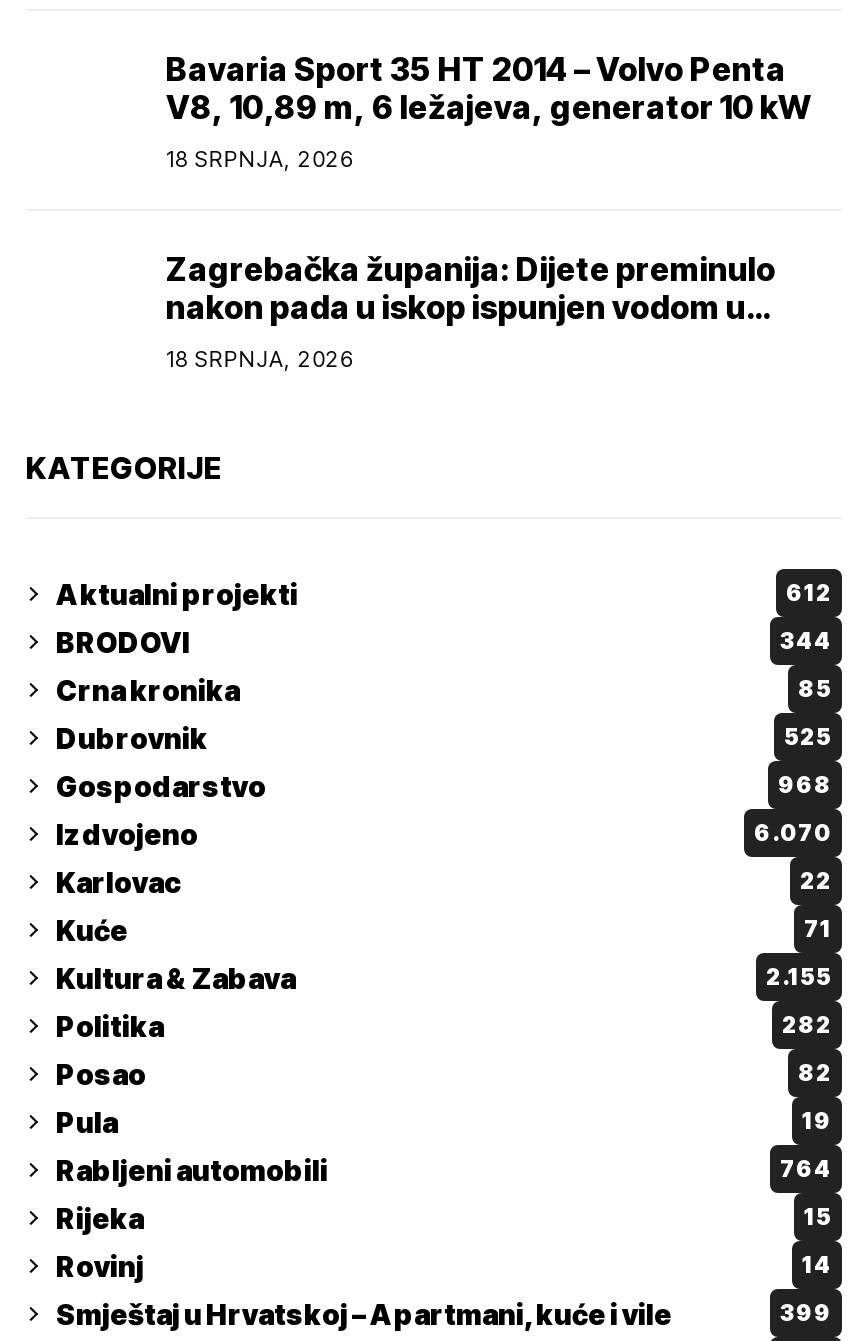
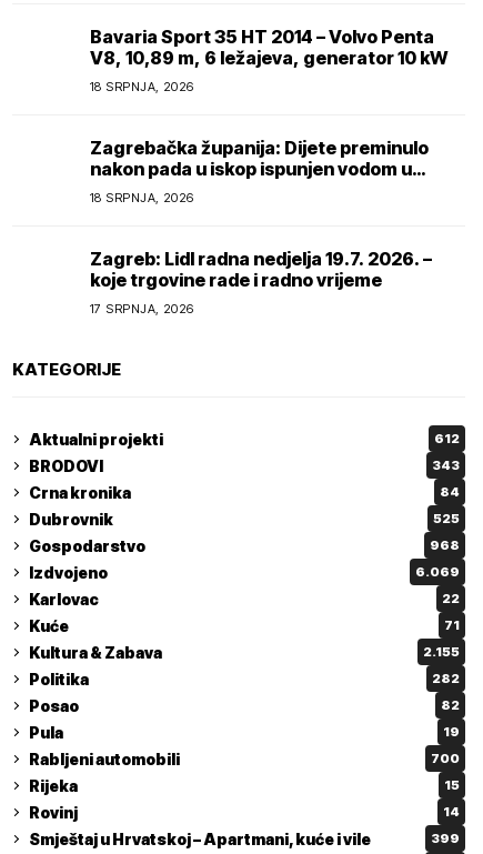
+ Zagreb: Lidl radna nedjelja 19.7. 2026. –
+ koje trgovine rade i radno vrijeme
+ 17 SRPNJA, 2026

- 344
+ 343

- 85
+ 84

- 6.070
+ 6.069

- 764
+ 700
